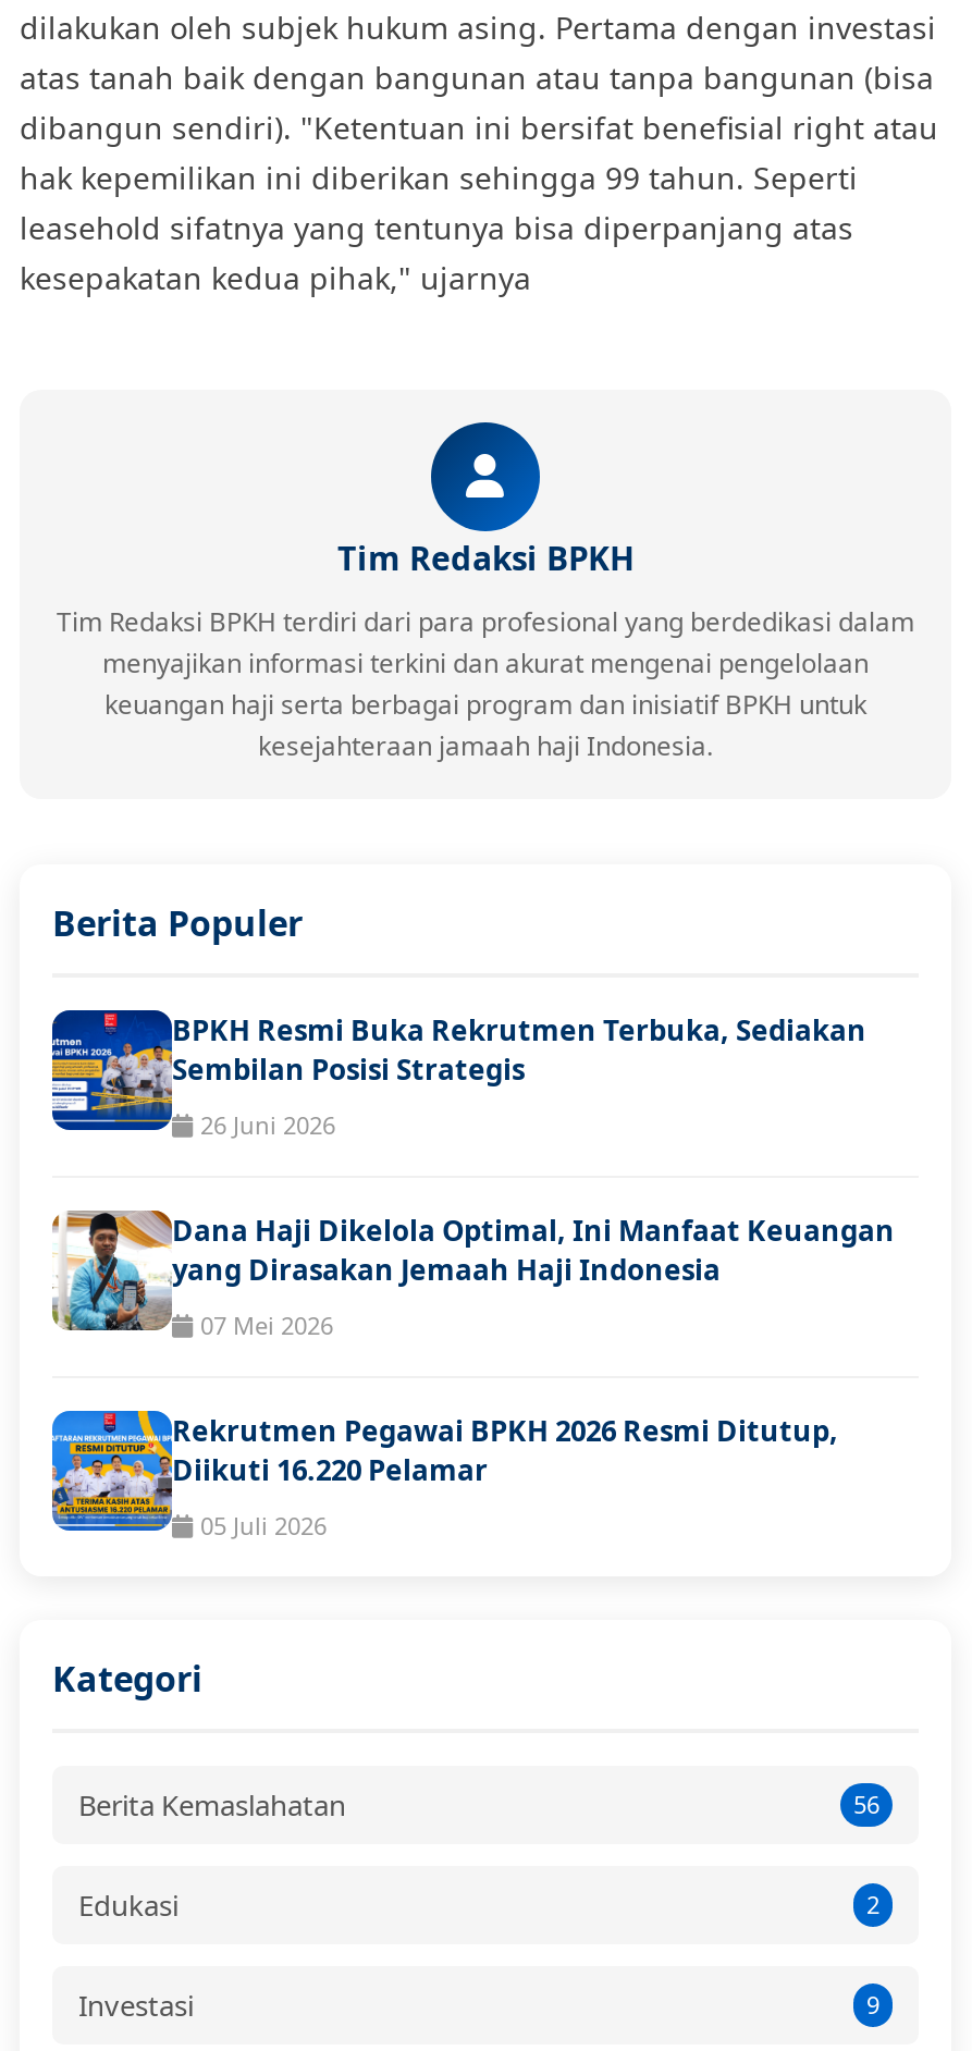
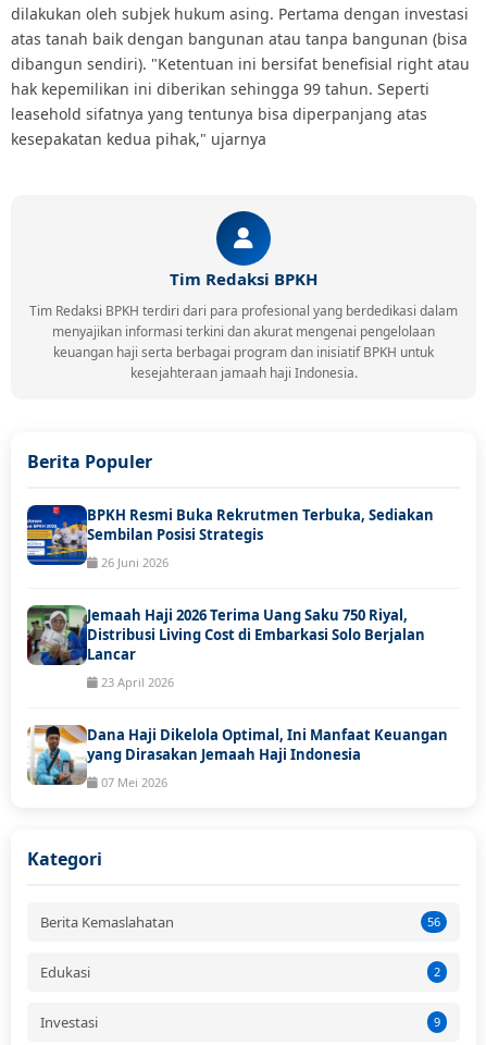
+ [image]
+ Jemaah Haji 2026 Terima Uang Saku 750 Riyal,
+ Distribusi Living Cost di Embarkasi Solo Berjalan
+ Lancar
+ 23 April 2026

moved down: [image] | Dana Haji Dikelola Optimal, Ini Manfaat Keuangan | yang Dirasakan Jemaah Haji Indonesia | 07 Mei 2026

- [image]
- Rekrutmen Pegawai BPKH 2026 Resmi Ditutup,
- Diikuti 16.220 Pelamar
- 05 Juli 2026
